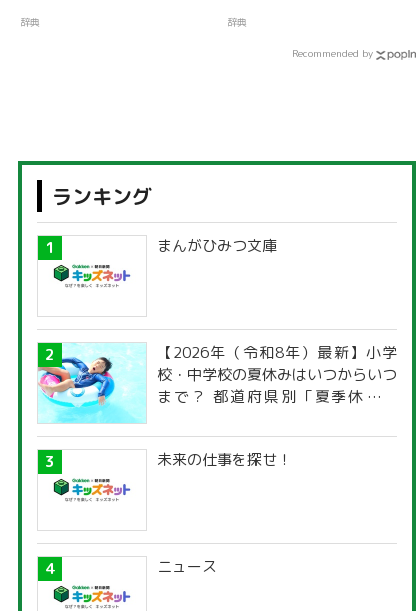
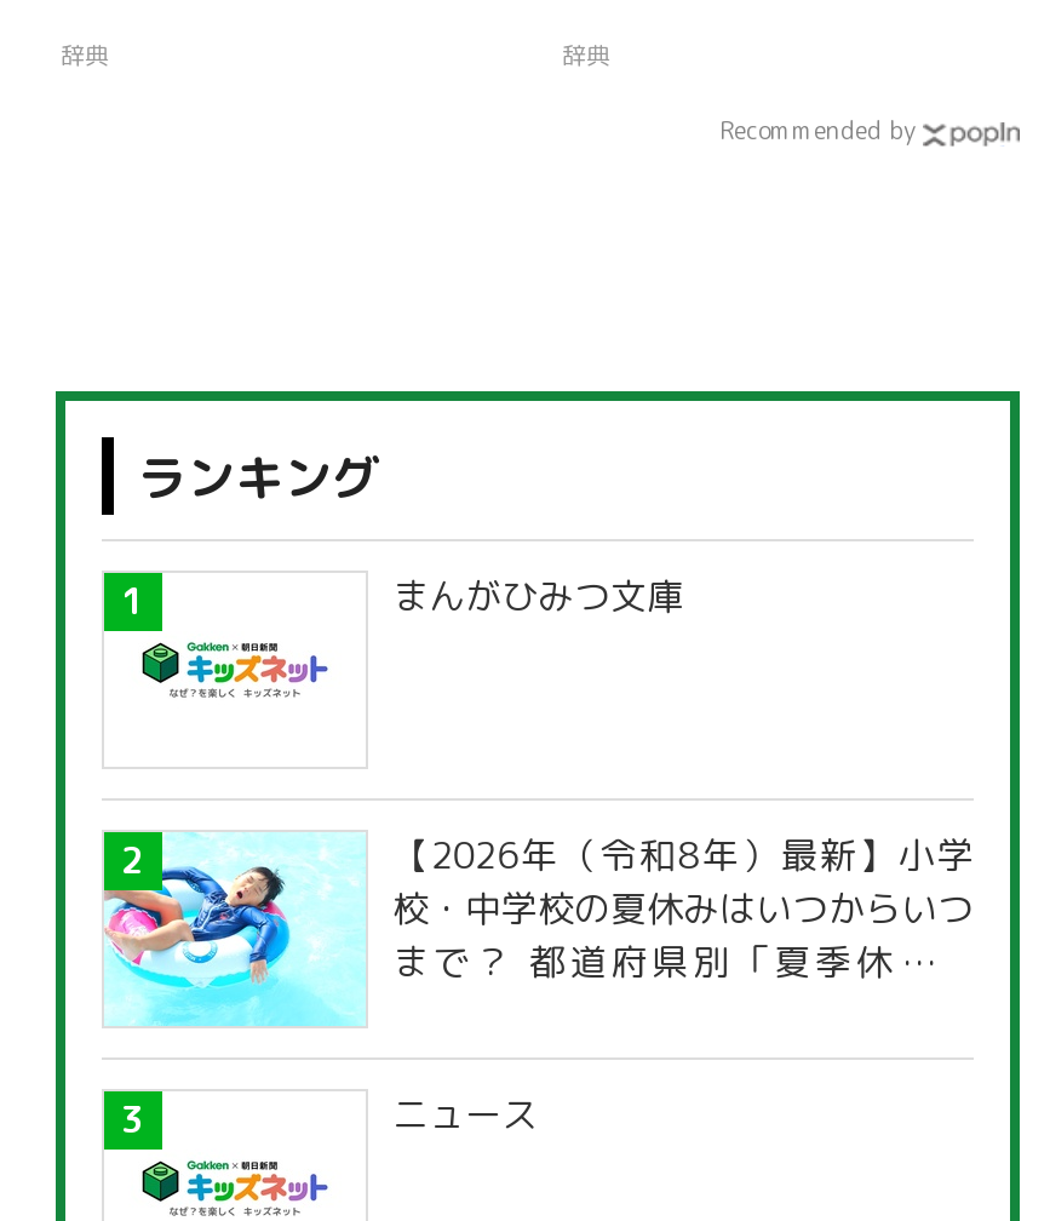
- 未来の仕事を探せ！
